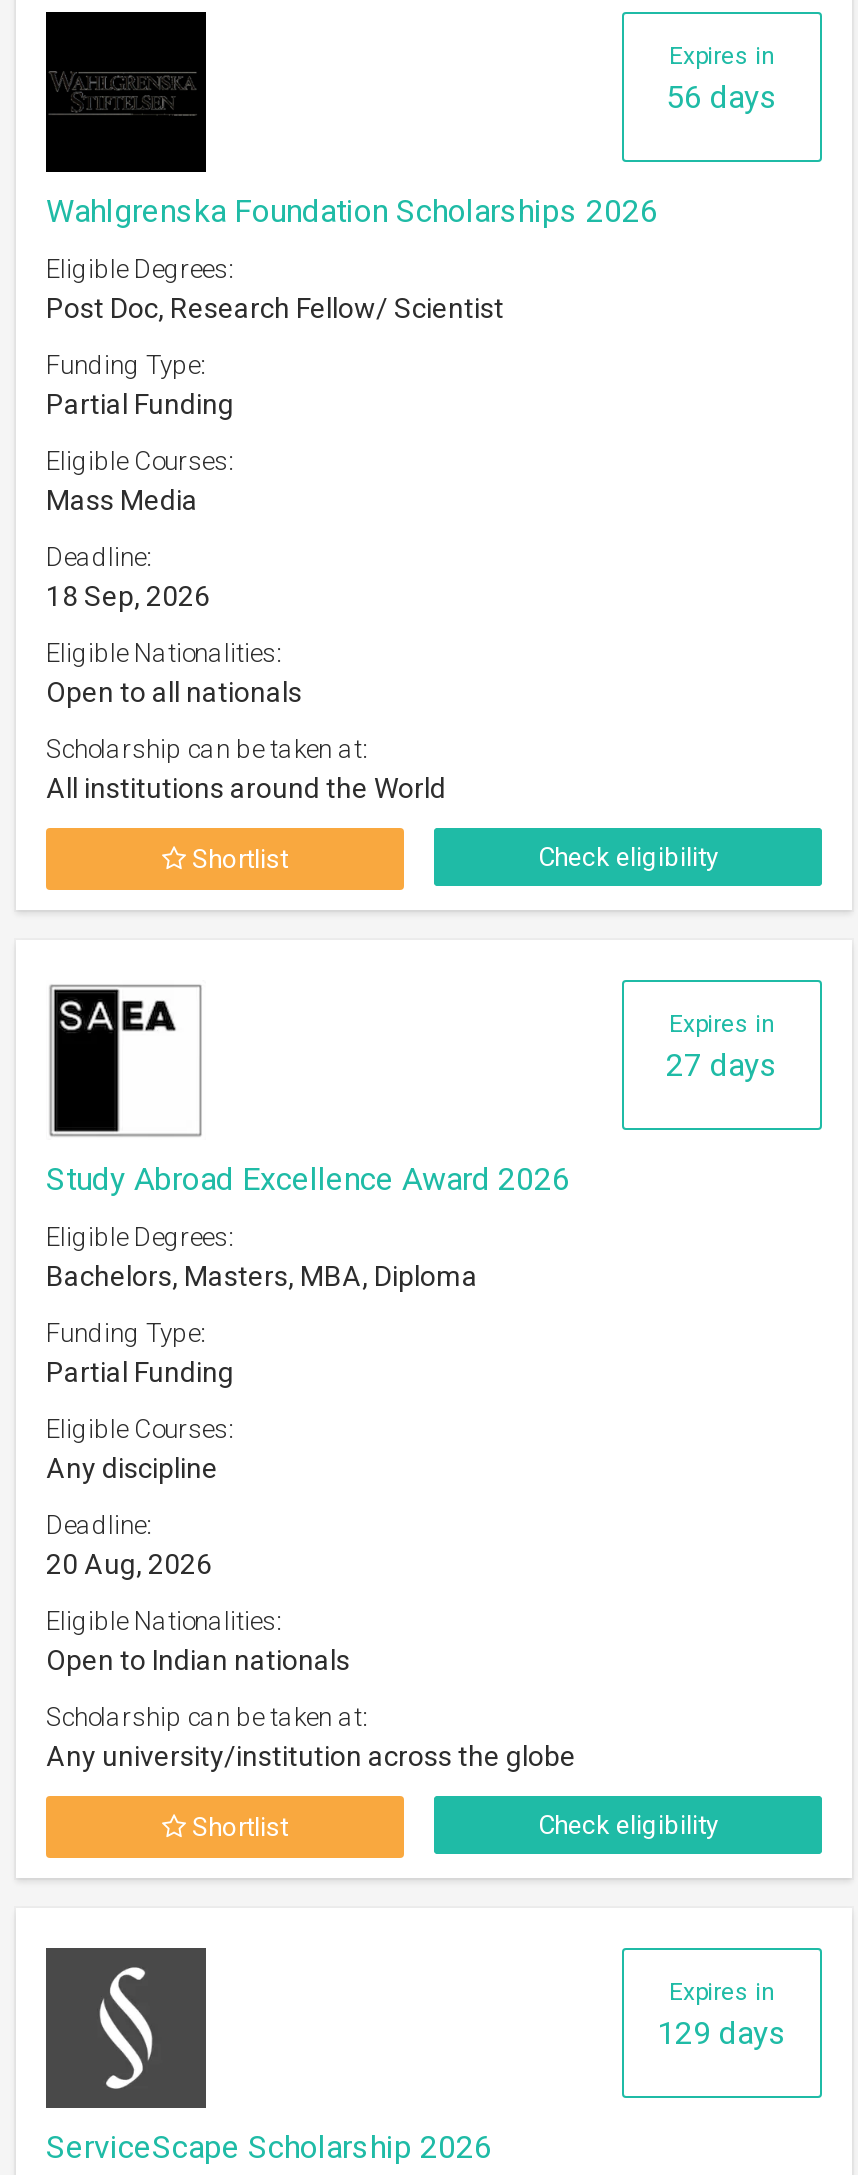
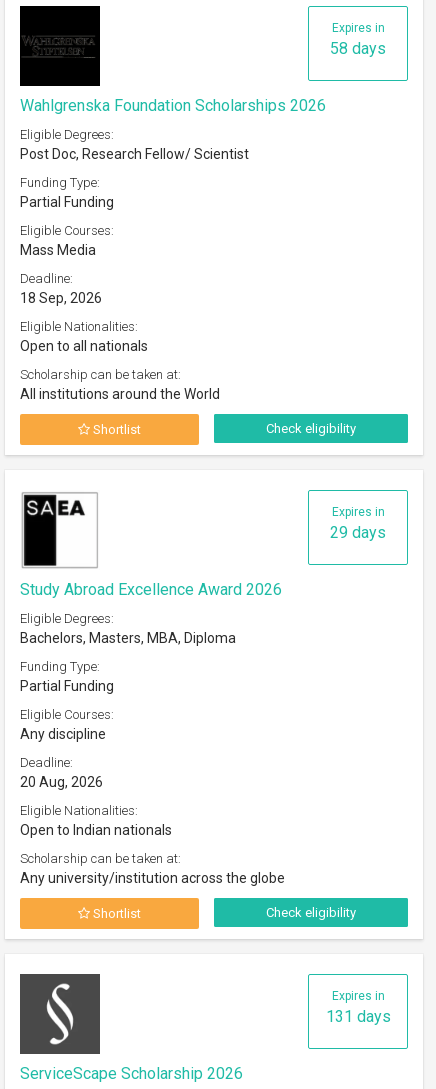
- 56 days
+ 58 days

- 27 days
+ 29 days

- 129 days
+ 131 days
